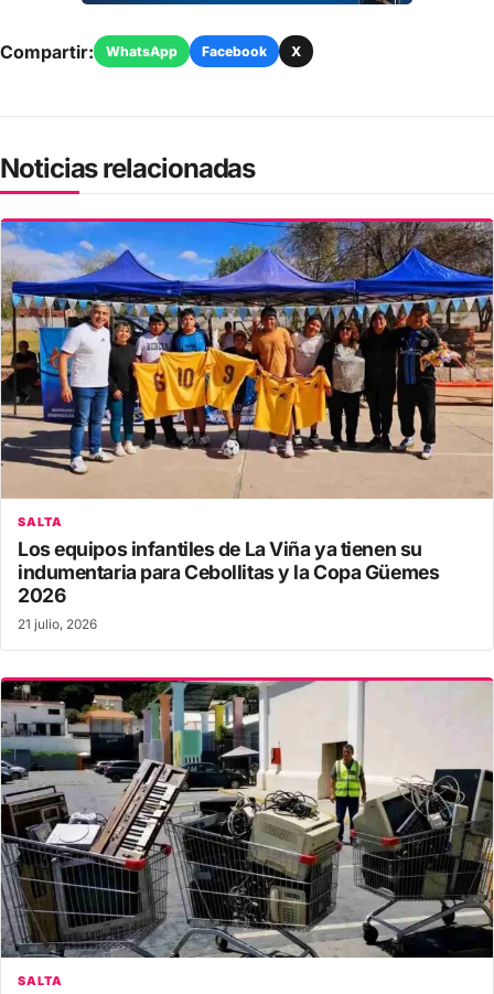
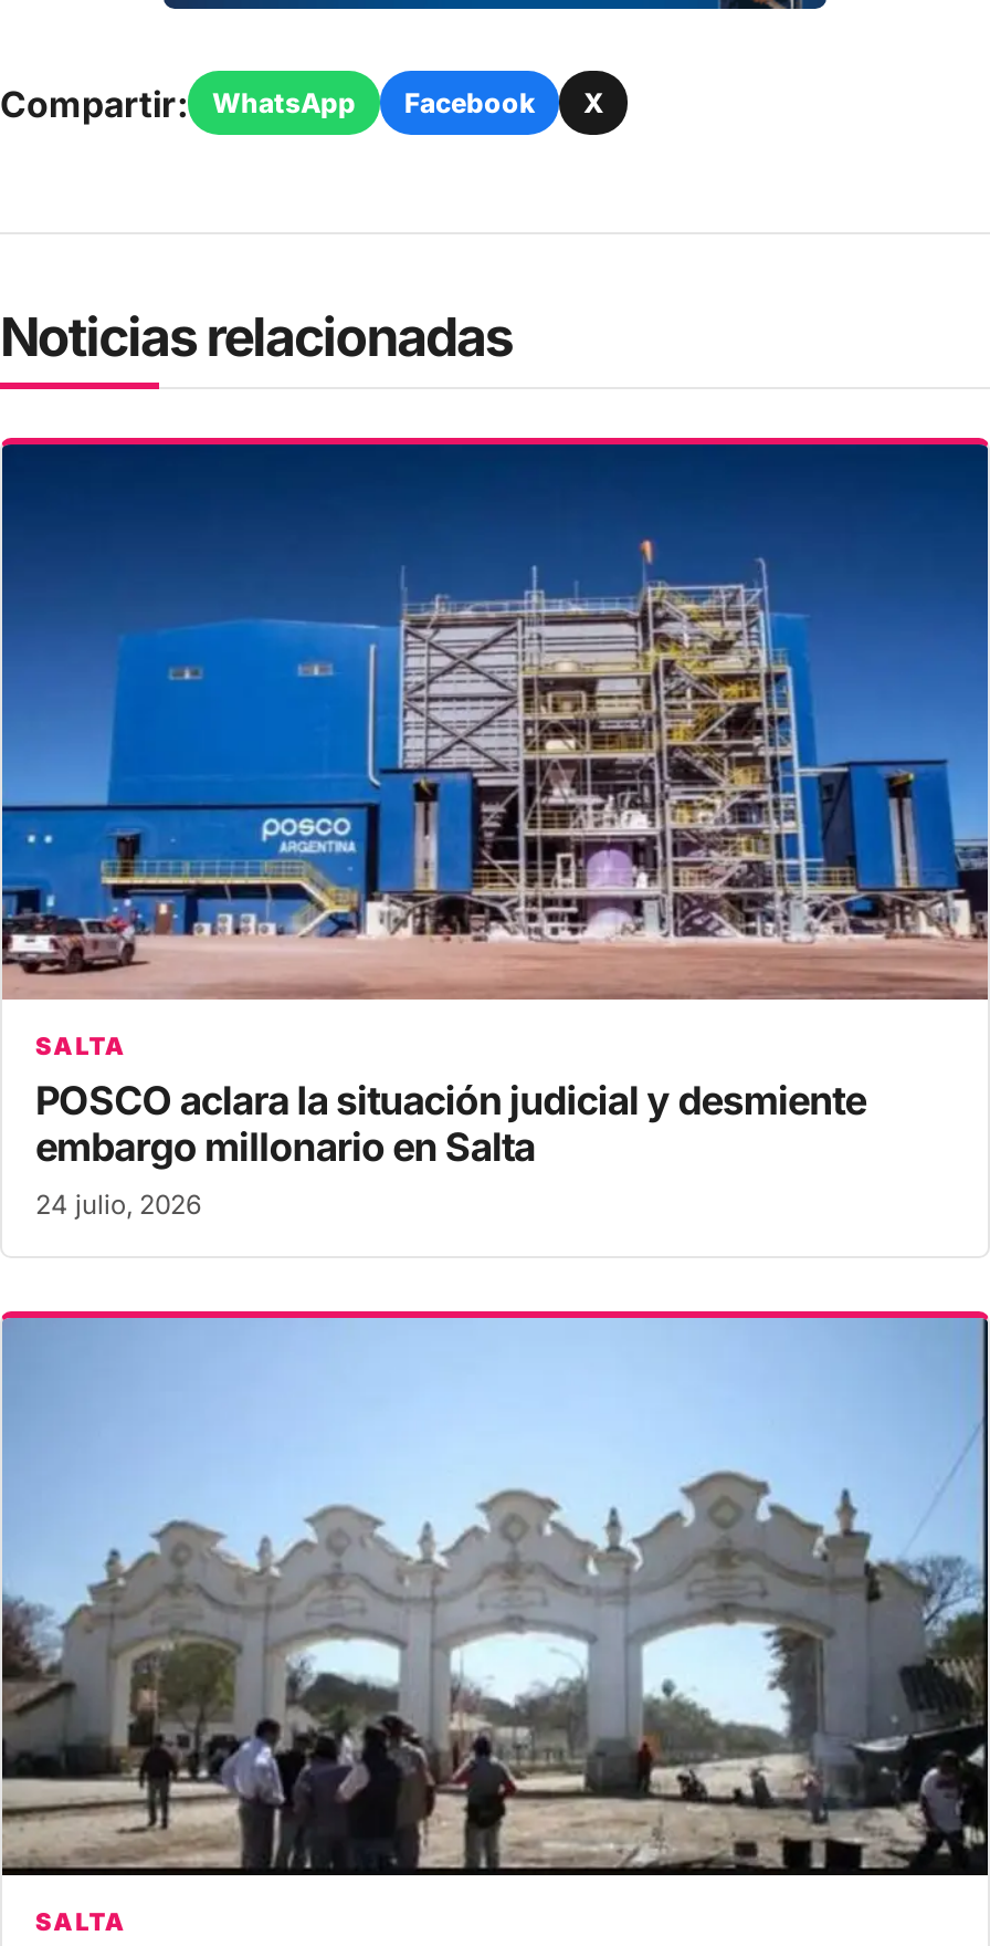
- [image]
- Los equipos infantiles de La Viña ya tienen su
- indumentaria para Cebollitas y la Copa Güemes
- 2026
- 21 julio, 2026
+ [image]
+ POSCO aclara la situación judicial y desmiente
+ embargo millonario en Salta
+ 24 julio, 2026

- [image]
+ [image]
